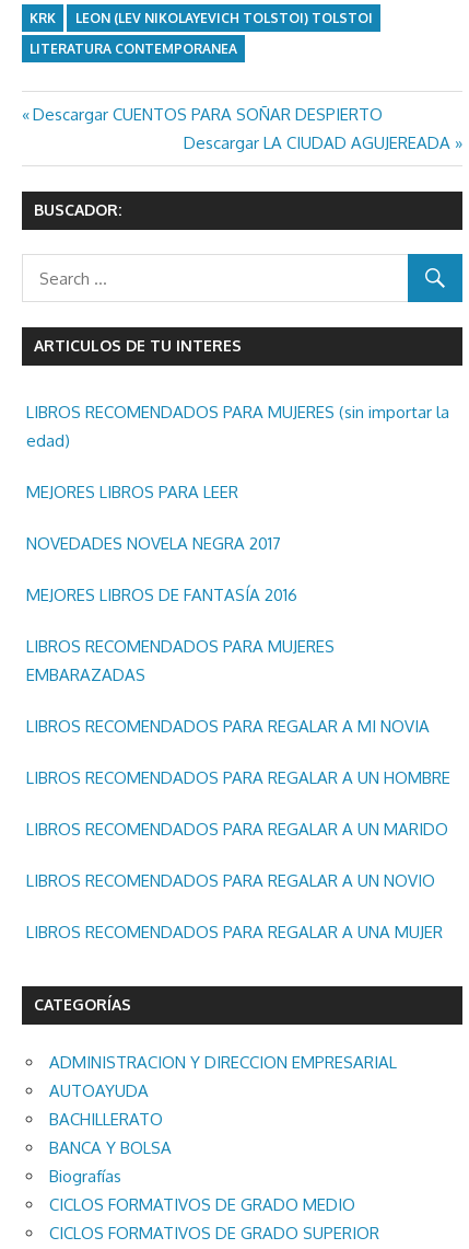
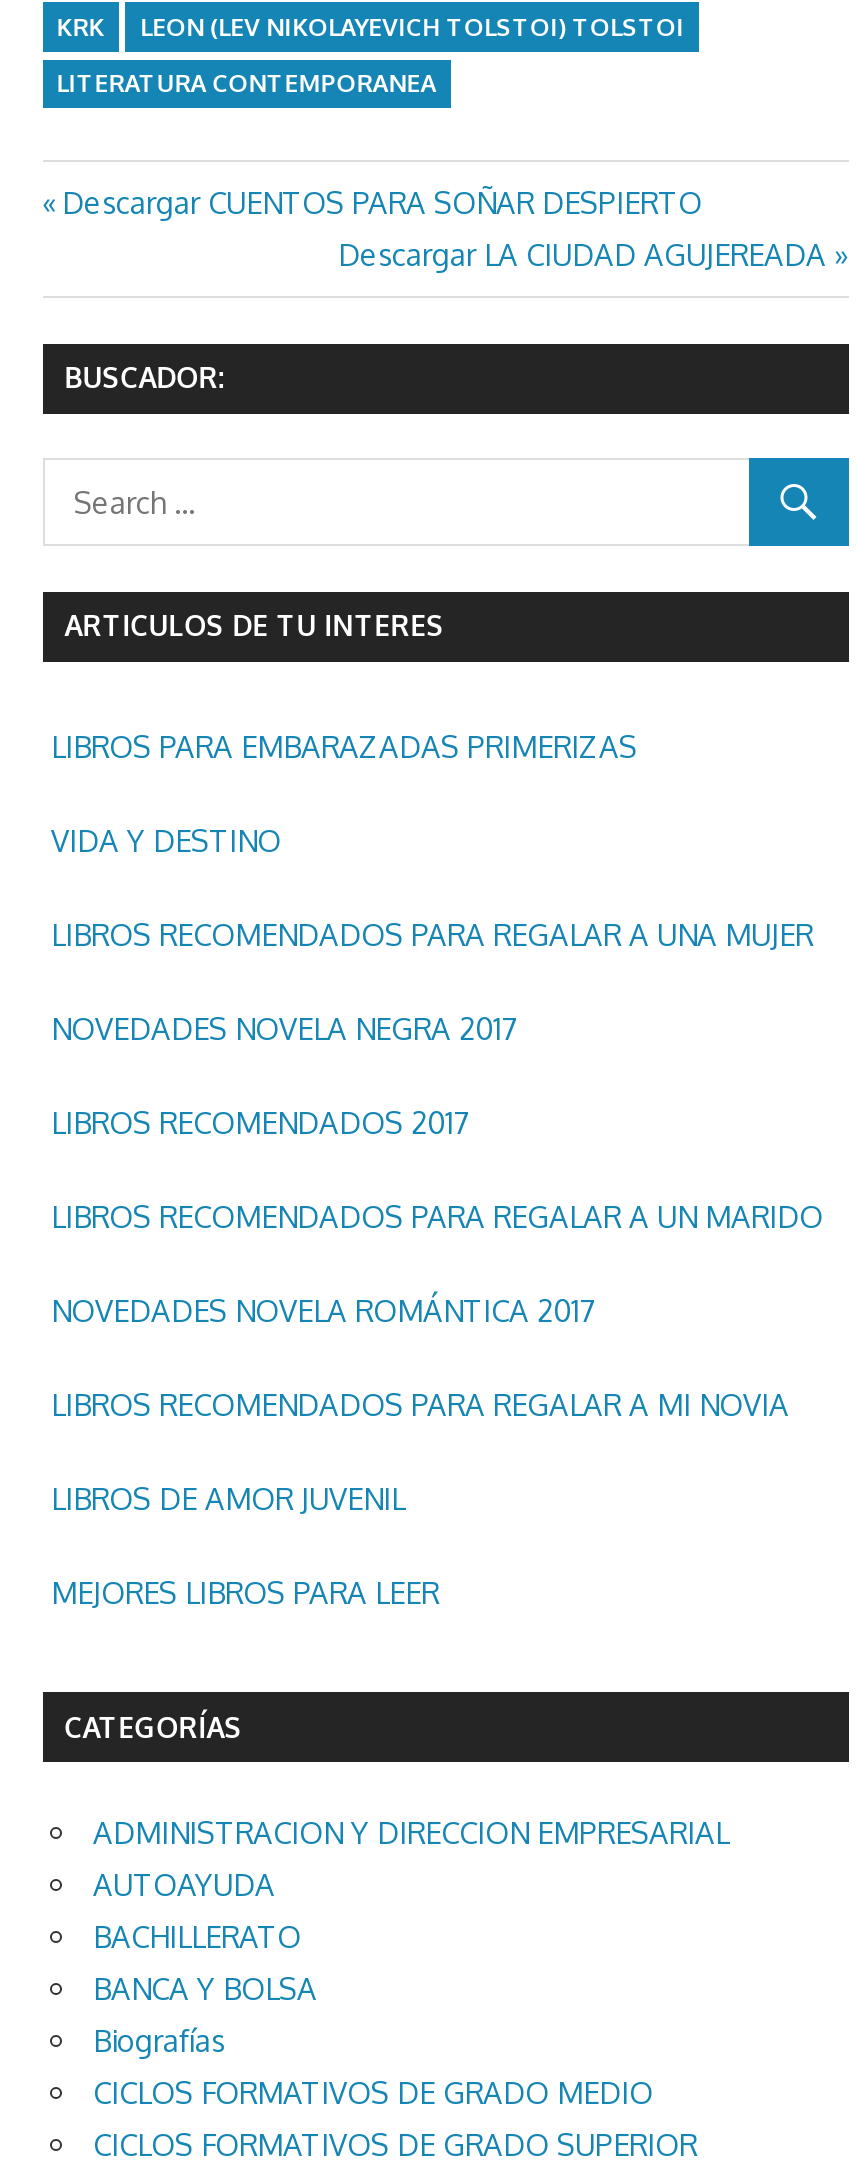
- LIBROS RECOMENDADOS PARA MUJERES (sin importar la
- edad)
+ LIBROS PARA EMBARAZADAS PRIMERIZAS
+ VIDA Y DESTINO
+ LIBROS RECOMENDADOS 2017
+ NOVEDADES NOVELA ROMÁNTICA 2017
+ LIBROS DE AMOR JUVENIL

moved down: MEJORES LIBROS PARA LEER

moved up: NOVEDADES NOVELA NEGRA 2017

- MEJORES LIBROS DE FANTASÍA 2016
- LIBROS RECOMENDADOS PARA MUJERES
- EMBARAZADAS
- LIBROS RECOMENDADOS PARA REGALAR A UN HOMBRE
- LIBROS RECOMENDADOS PARA REGALAR A UN NOVIO

moved up: LIBROS RECOMENDADOS PARA REGALAR A MI NOVIA

moved up: LIBROS RECOMENDADOS PARA REGALAR A UN MARIDO

moved up: LIBROS RECOMENDADOS PARA REGALAR A UNA MUJER
